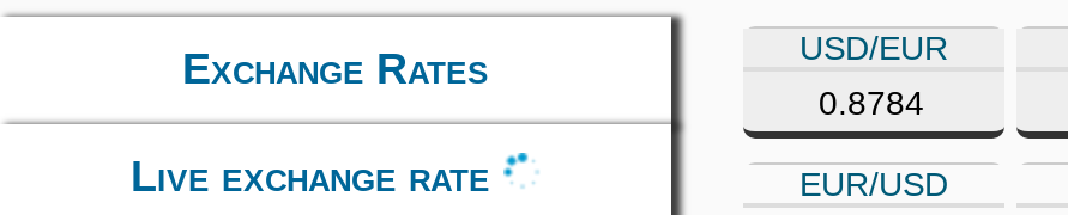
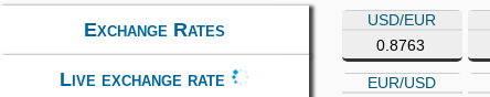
- 0.8784
+ 0.8763
